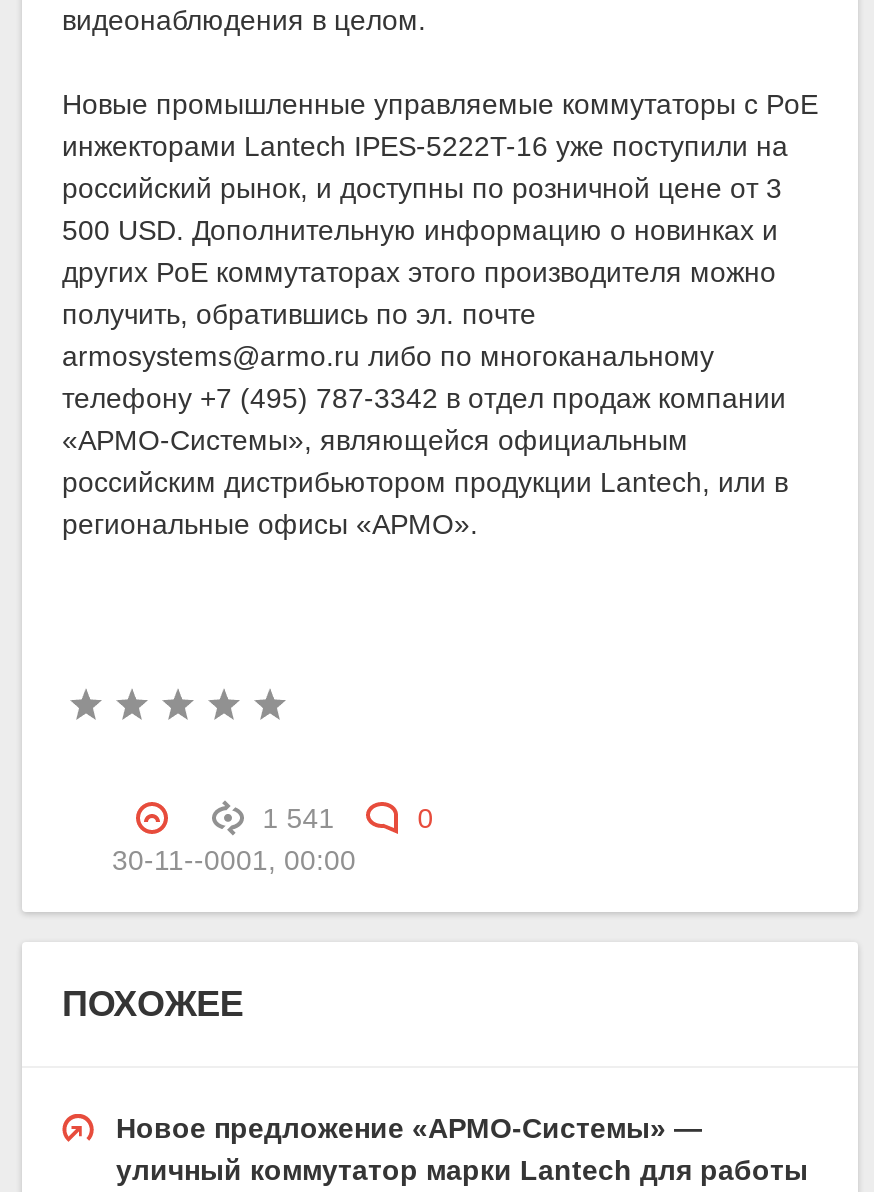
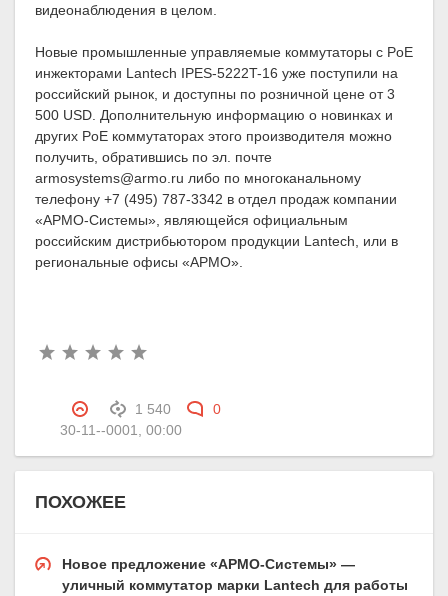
- 1 541
+ 1 540
